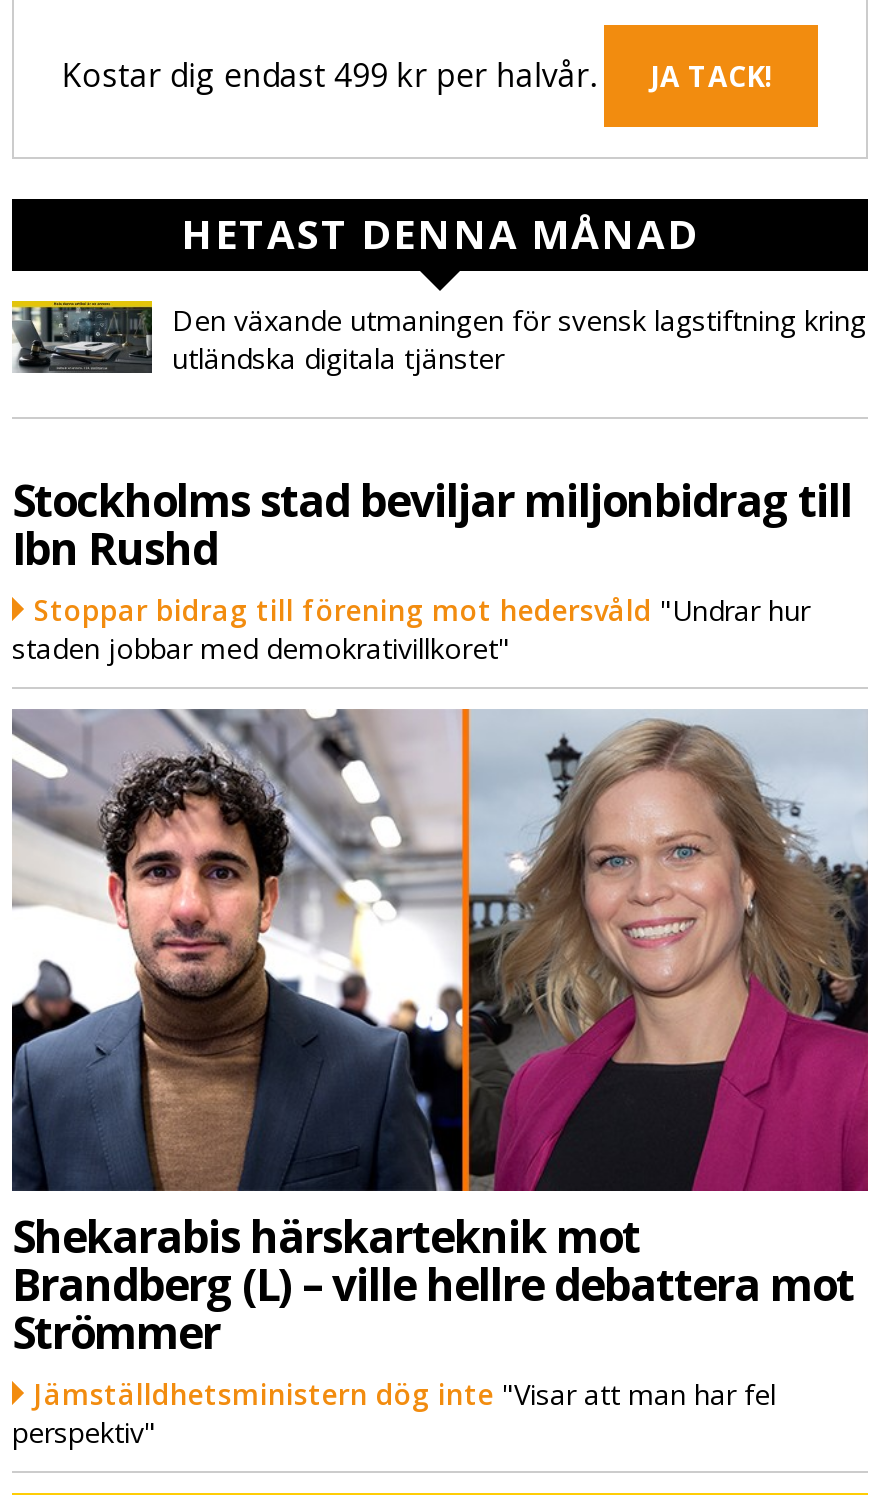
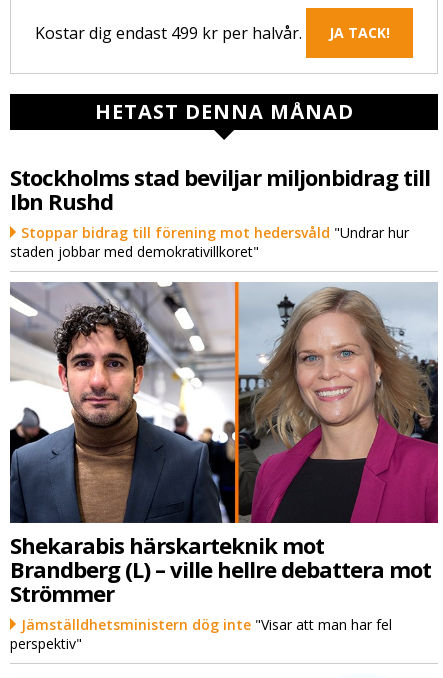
- [image]
- Den växande utmaningen för svensk lagstiftning kring
- utländska digitala tjänster
